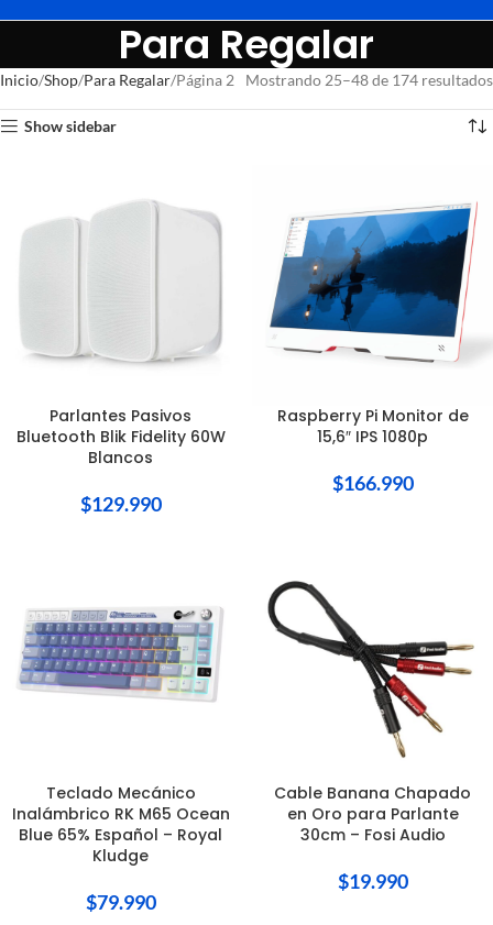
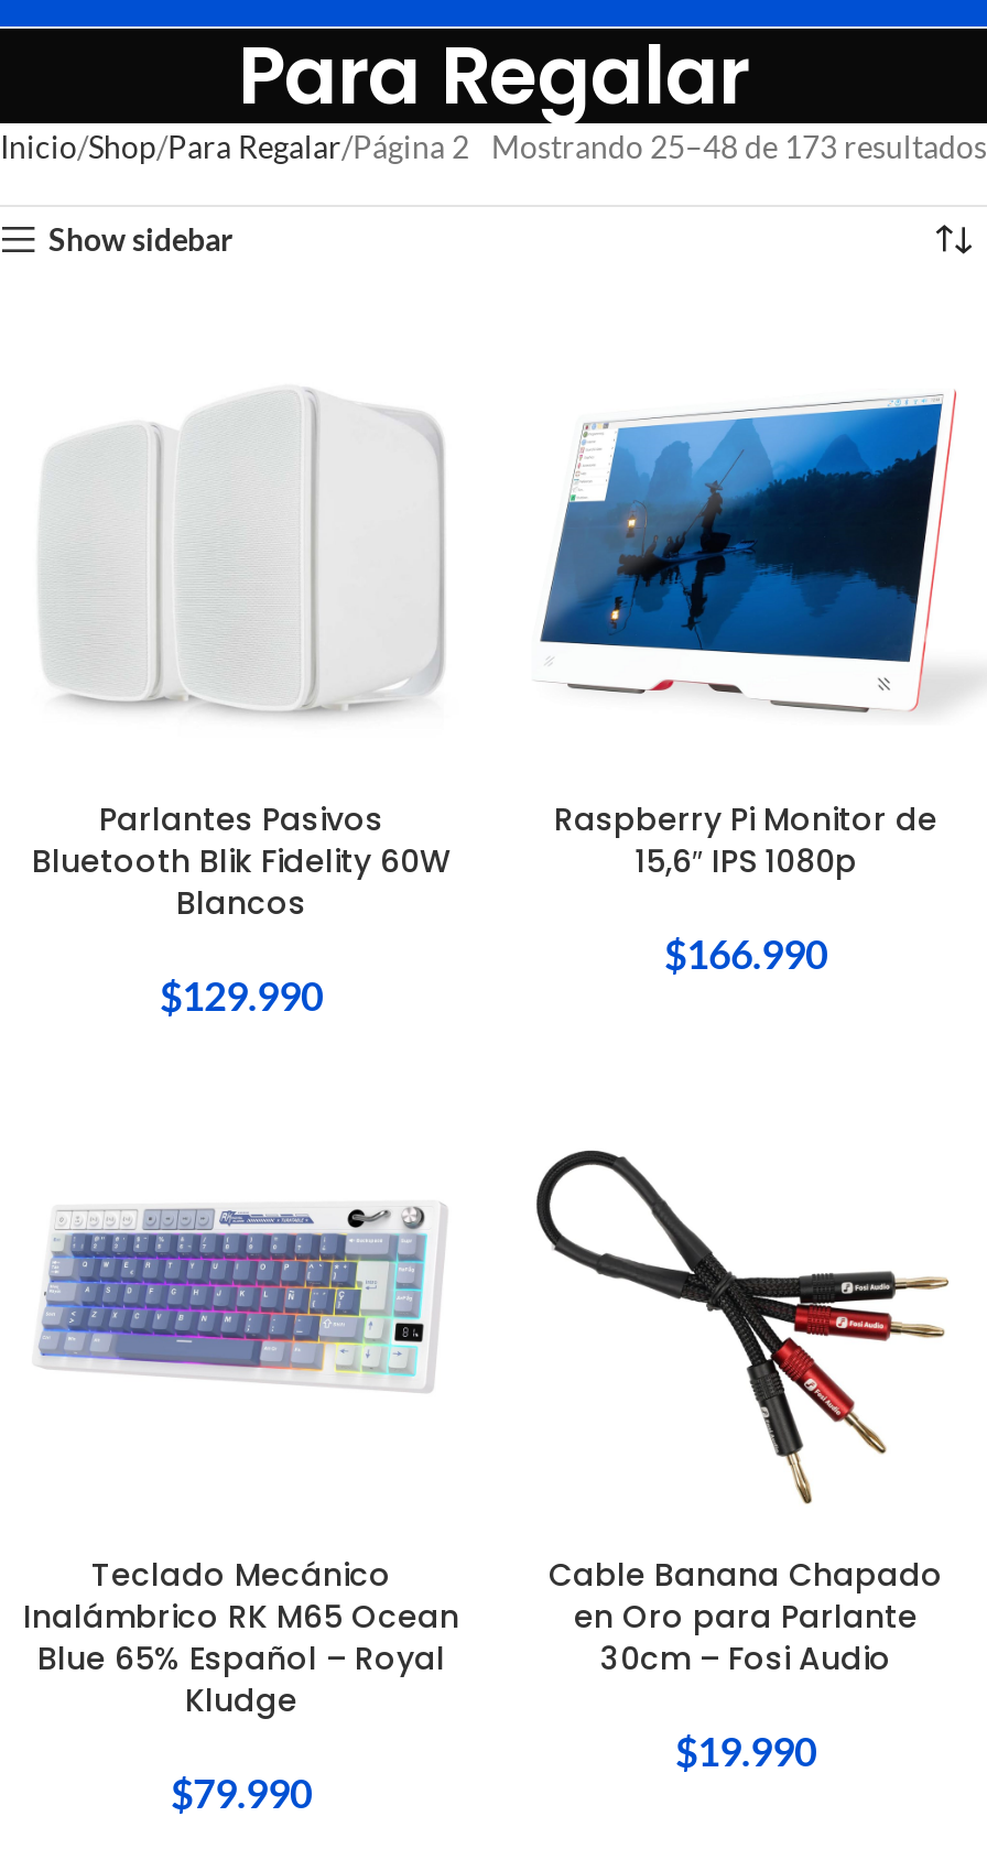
- Inicio Shop Para Regalar Página 2 Mostrando 25–48 de 174 resultados
+ Inicio Shop Para Regalar Página 2 Mostrando 25–48 de 173 resultados
